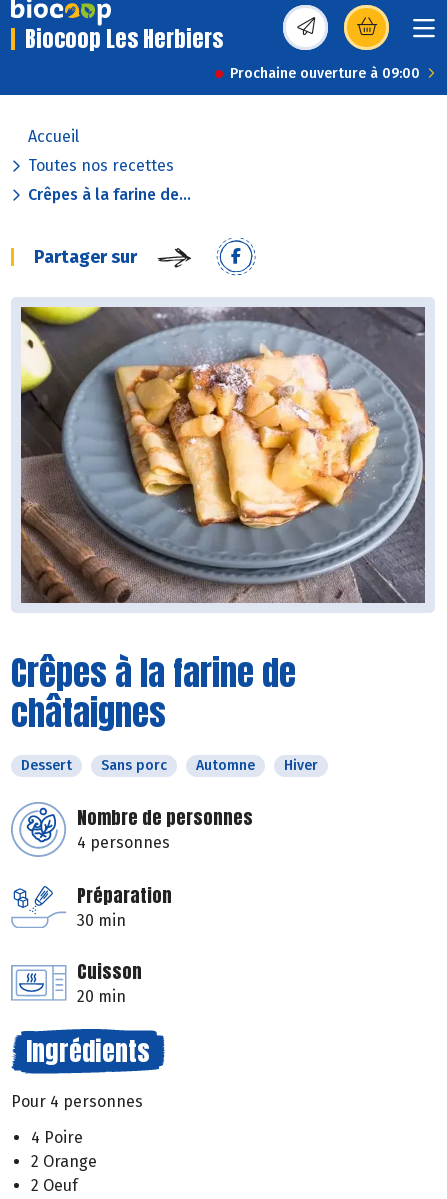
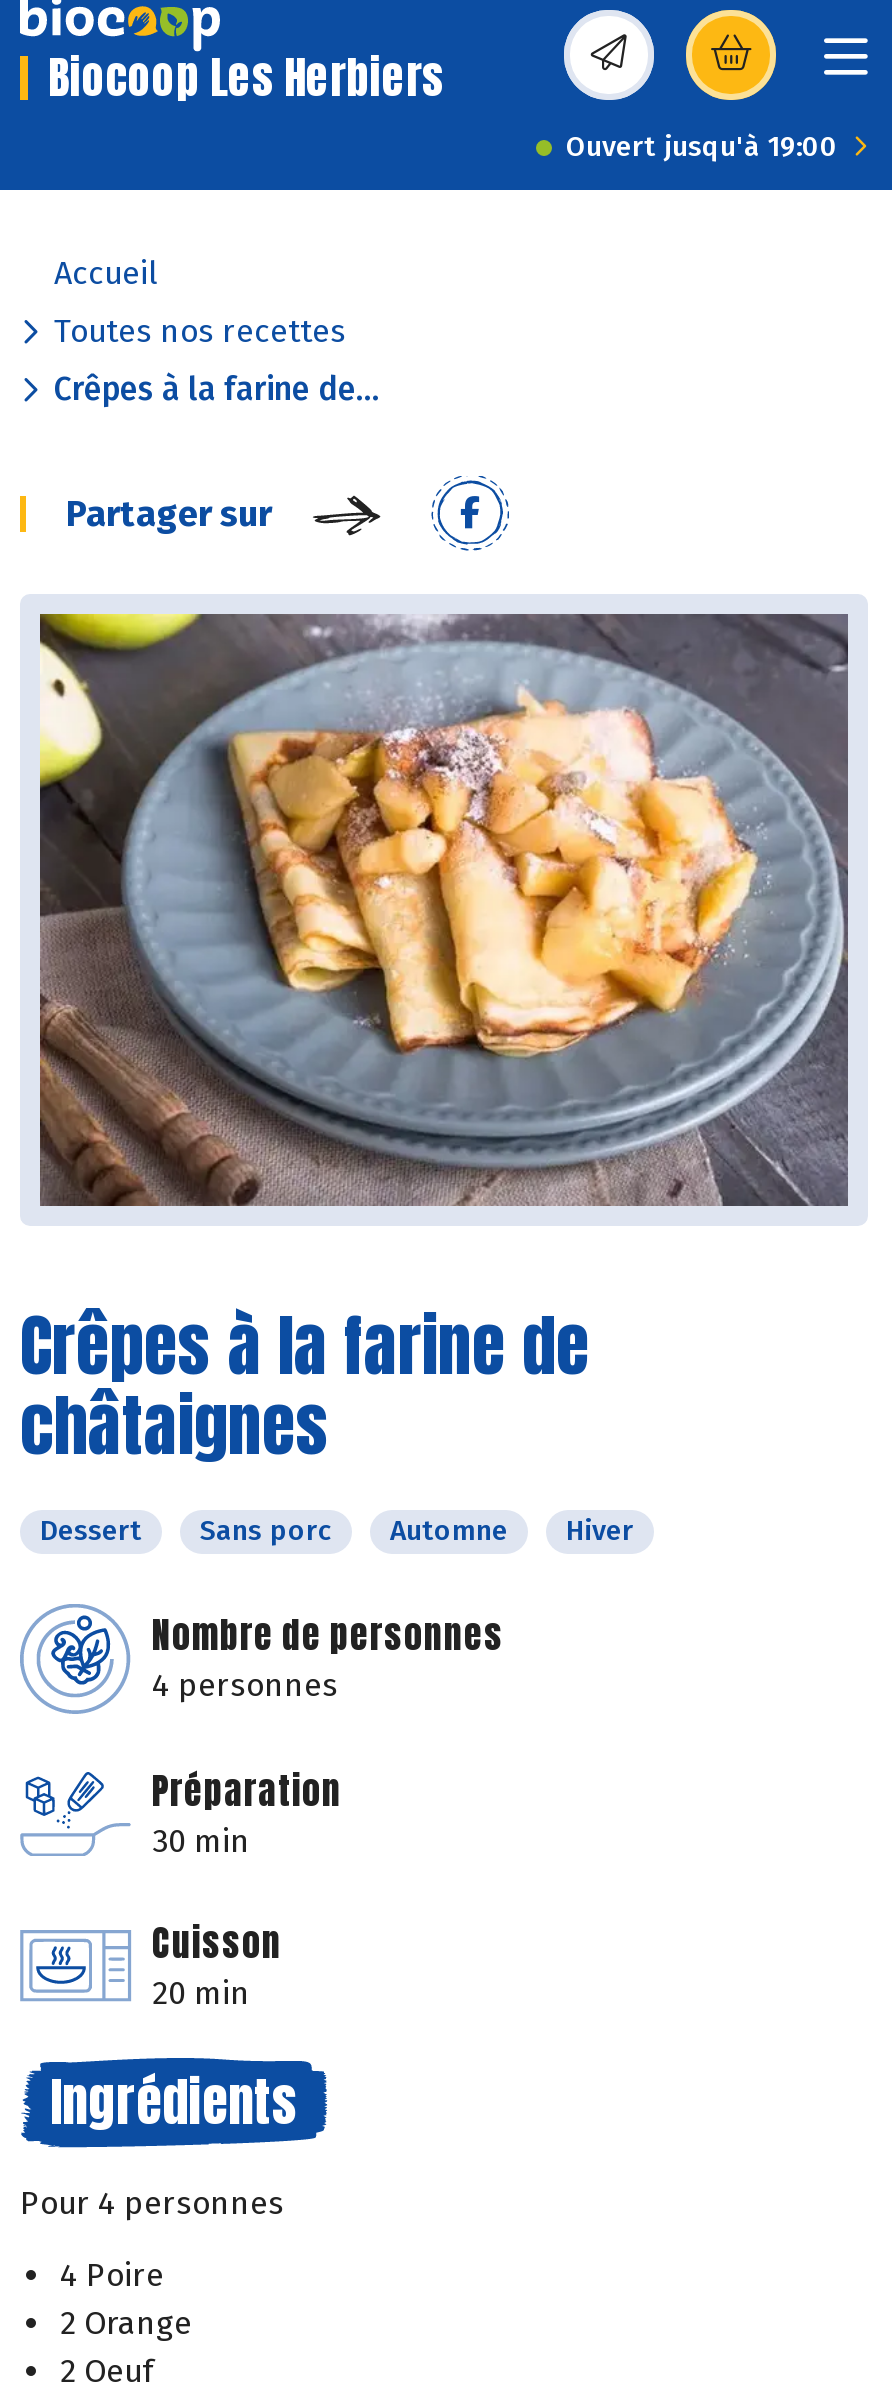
- Prochaine ouverture à 09:00
+ Ouvert jusqu'à 19:00
